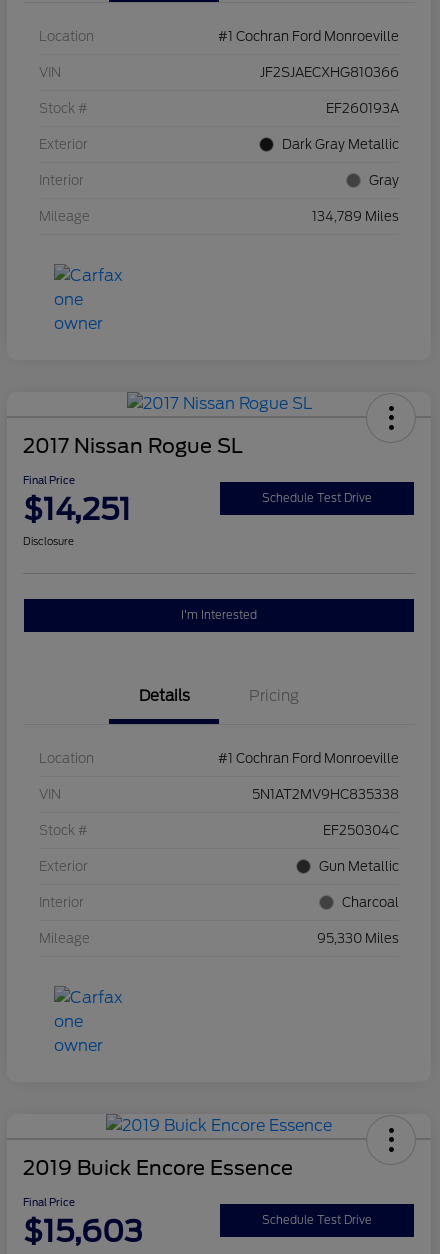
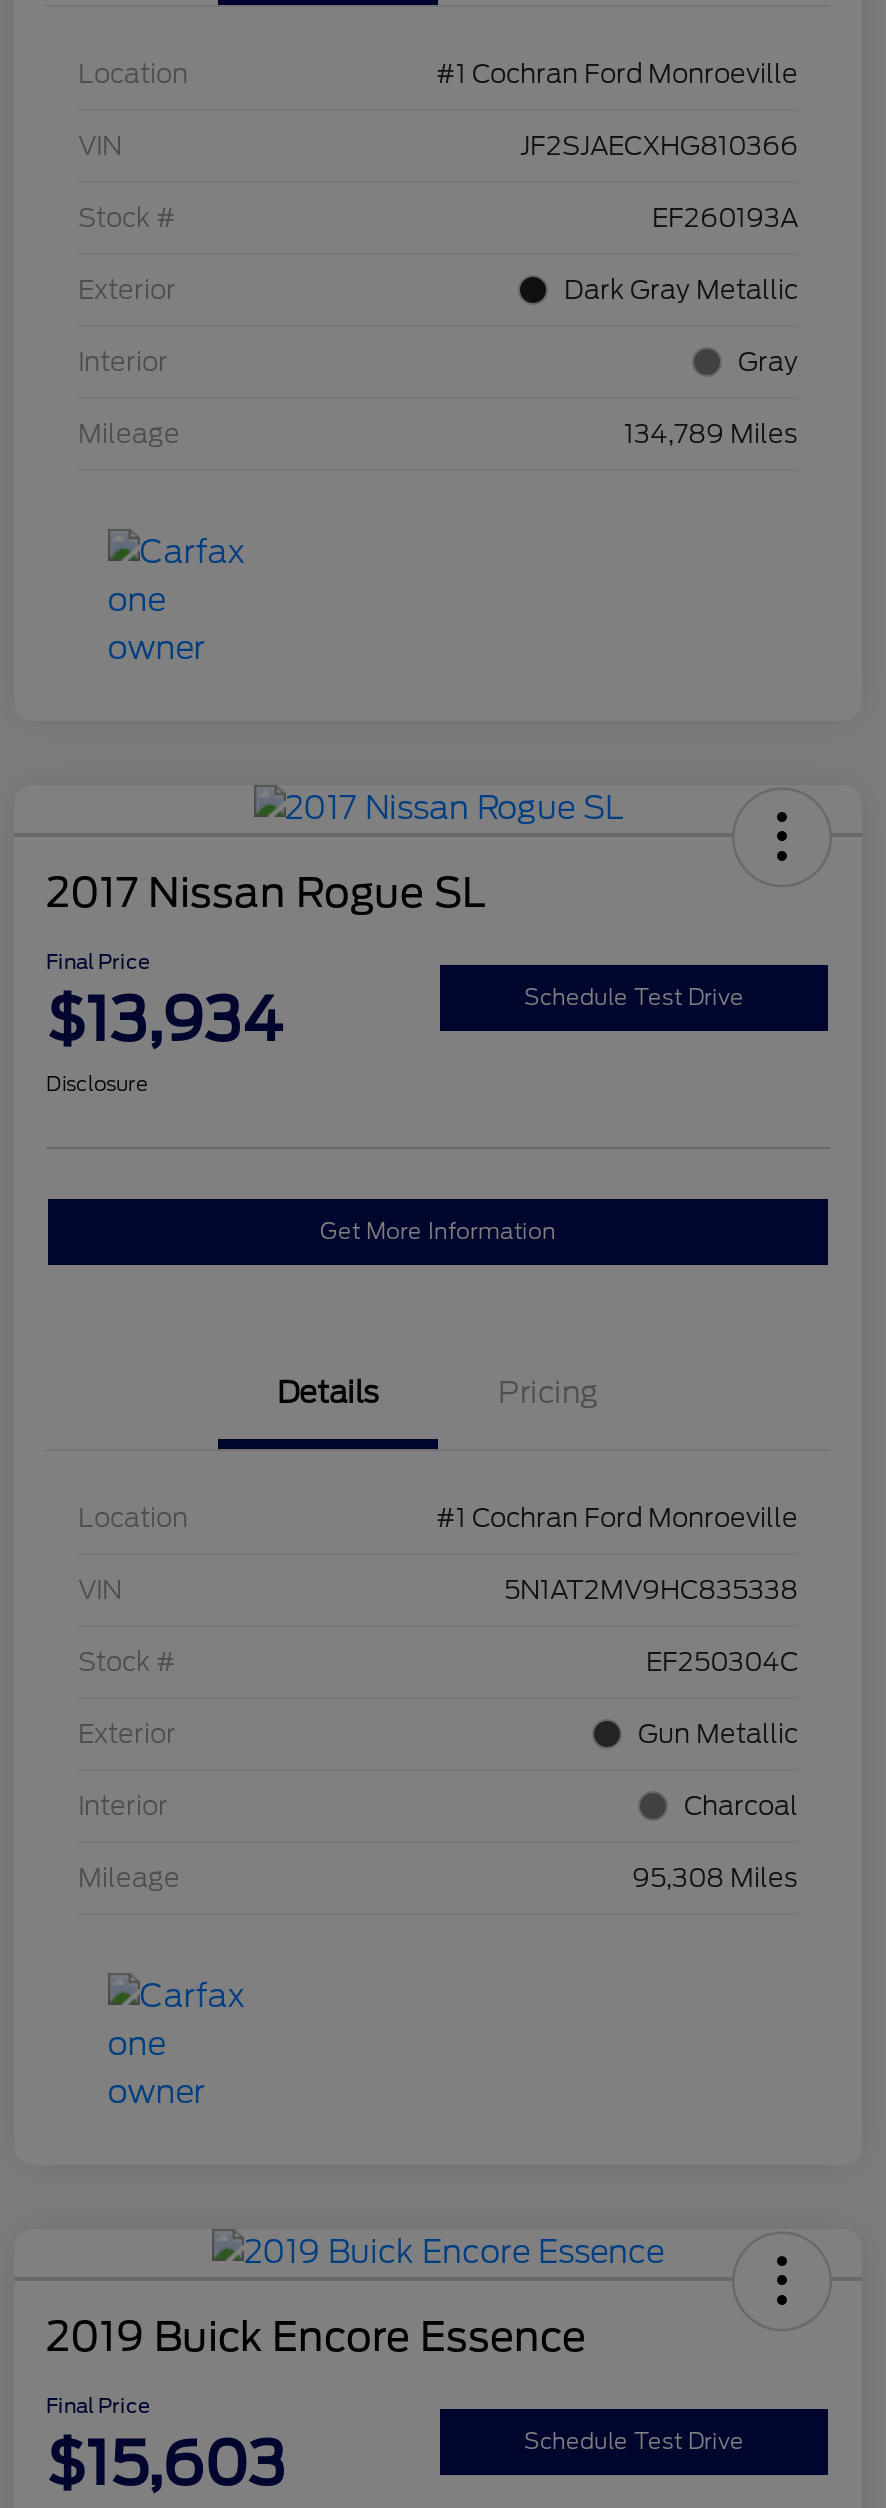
- $14,251
+ $13,934

- I'm Interested
+ Get More Information

- 95,330 Miles
+ 95,308 Miles
